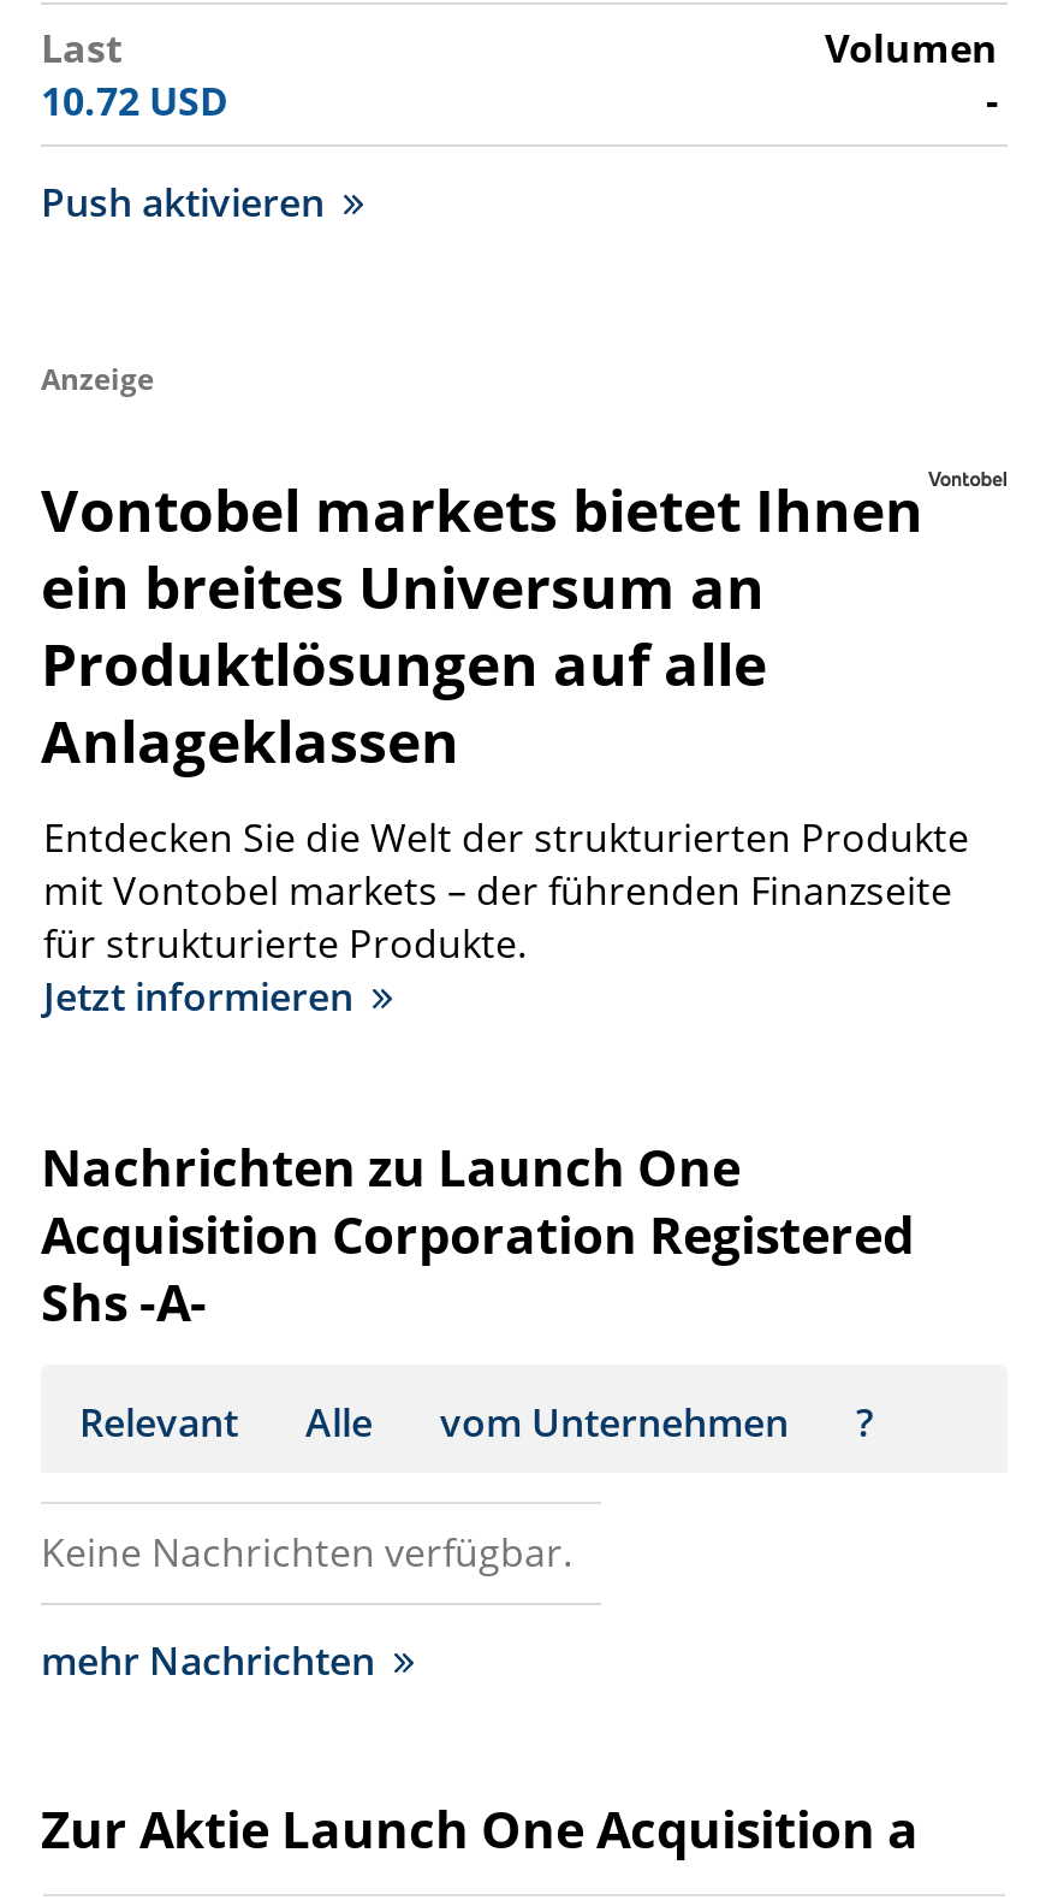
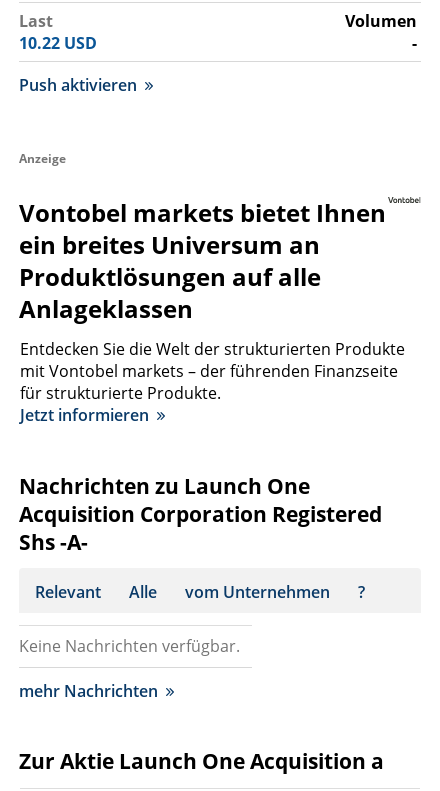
- 10.72 USD
+ 10.22 USD
